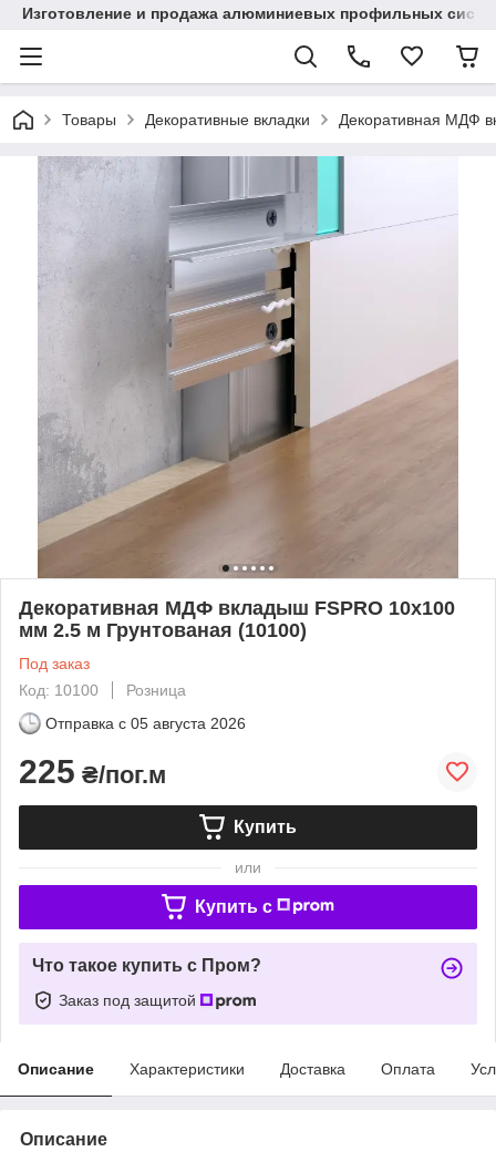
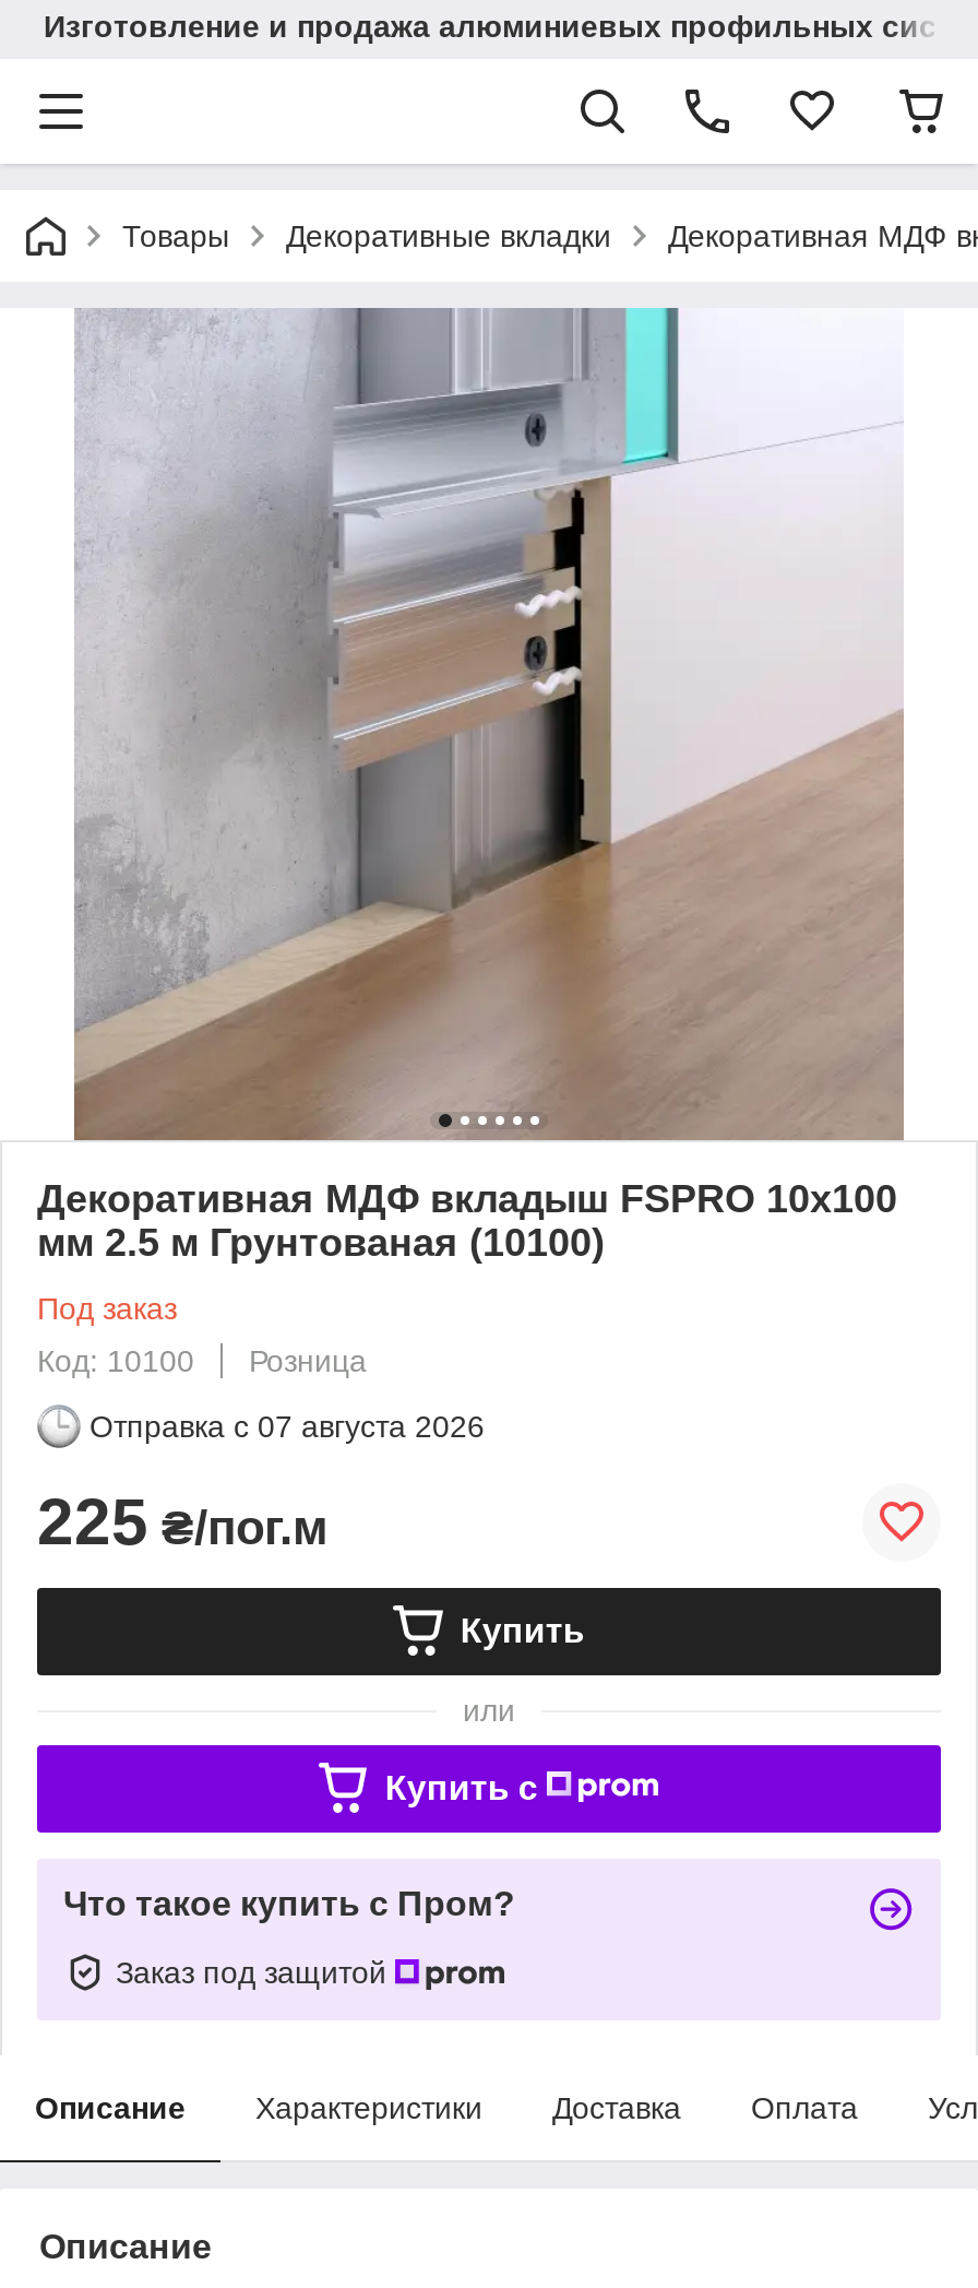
- Отправка с 05 августа 2026
+ Отправка с 07 августа 2026
